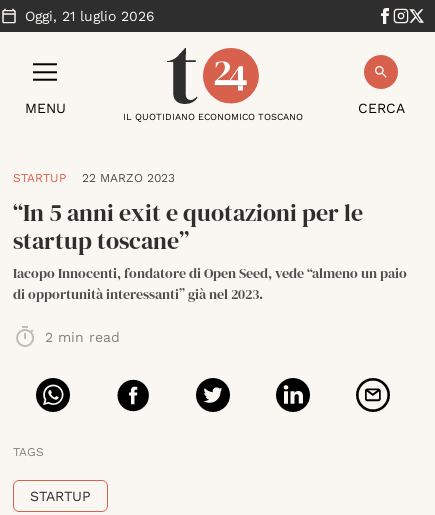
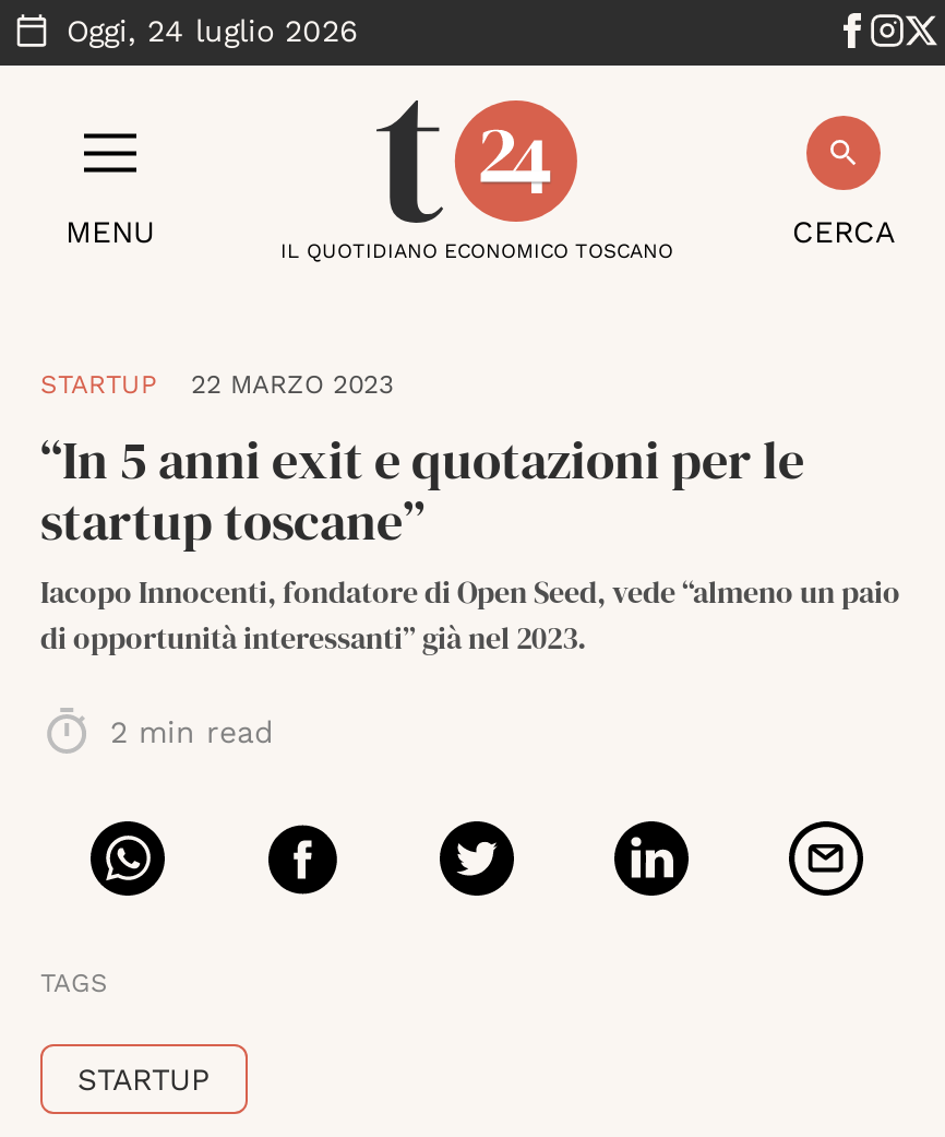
- Oggi, 21 luglio 2026
+ Oggi, 24 luglio 2026
